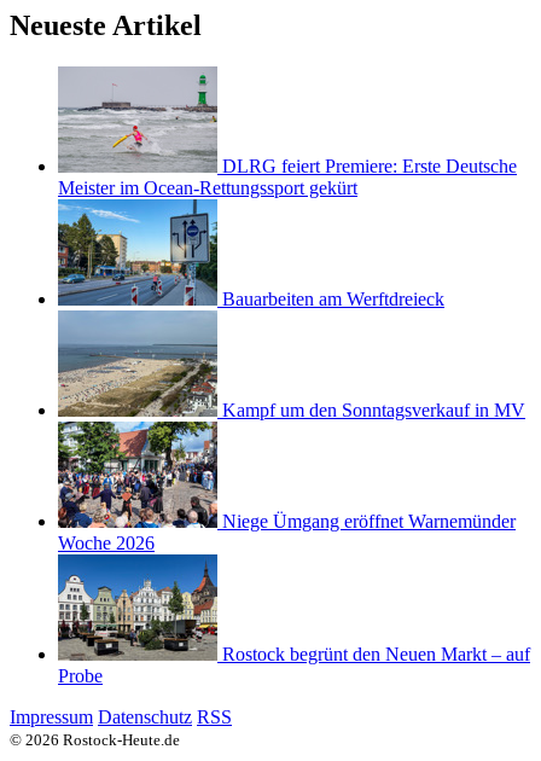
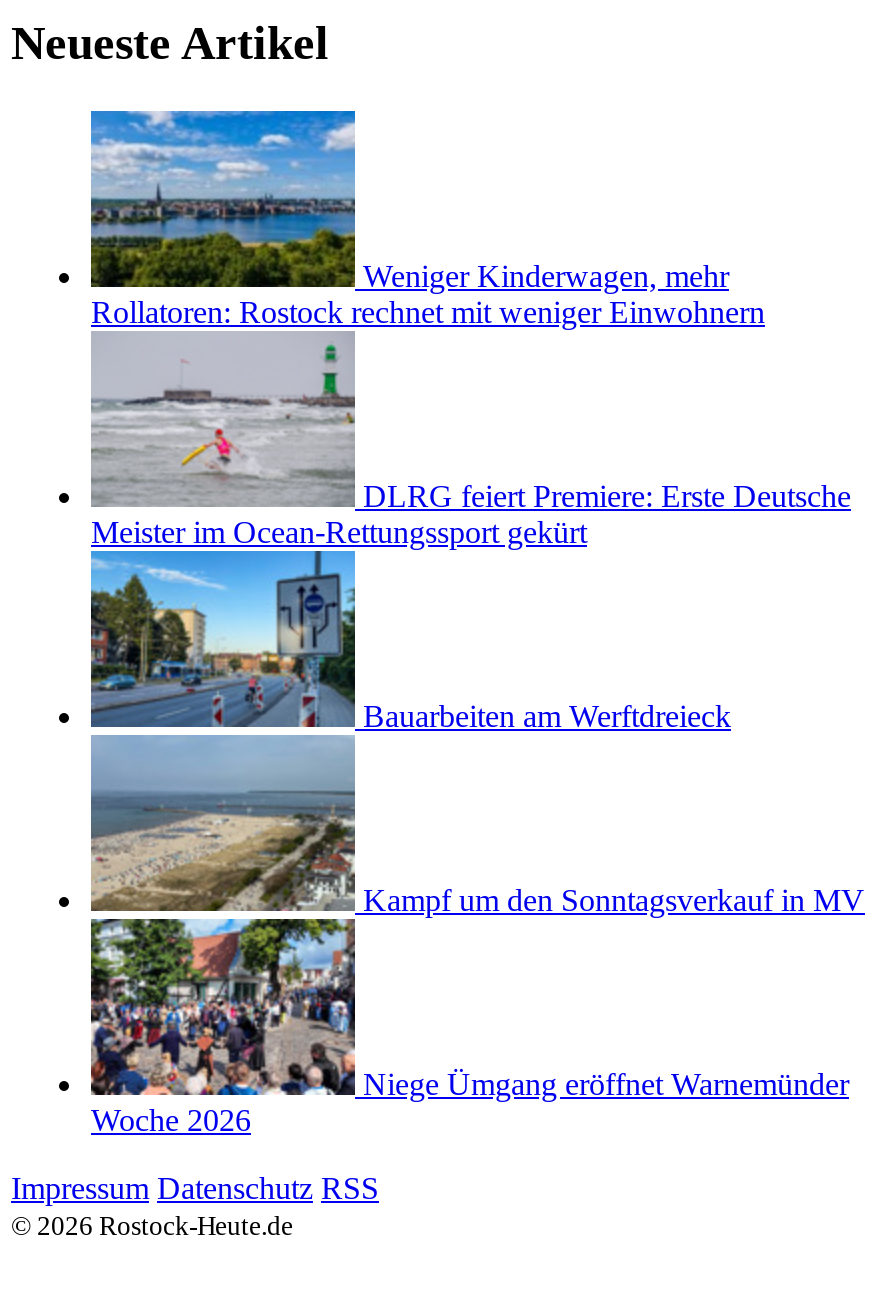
+ [image]
+ Weniger Kinderwagen, mehr
+ Rollatoren: Rostock rechnet mit weniger Einwohnern

moved down: [image] | DLRG feiert Premiere: Erste Deutsche | Meister im Ocean-Rettungssport gekürt | Bauarbeiten am Werftdreieck | Kampf um den Sonntagsverkauf in MV | Niege Ümgang eröffnet Warnemünder | Woche 2026

- [image]
- Rostock begrünt den Neuen Markt – auf
- Probe
